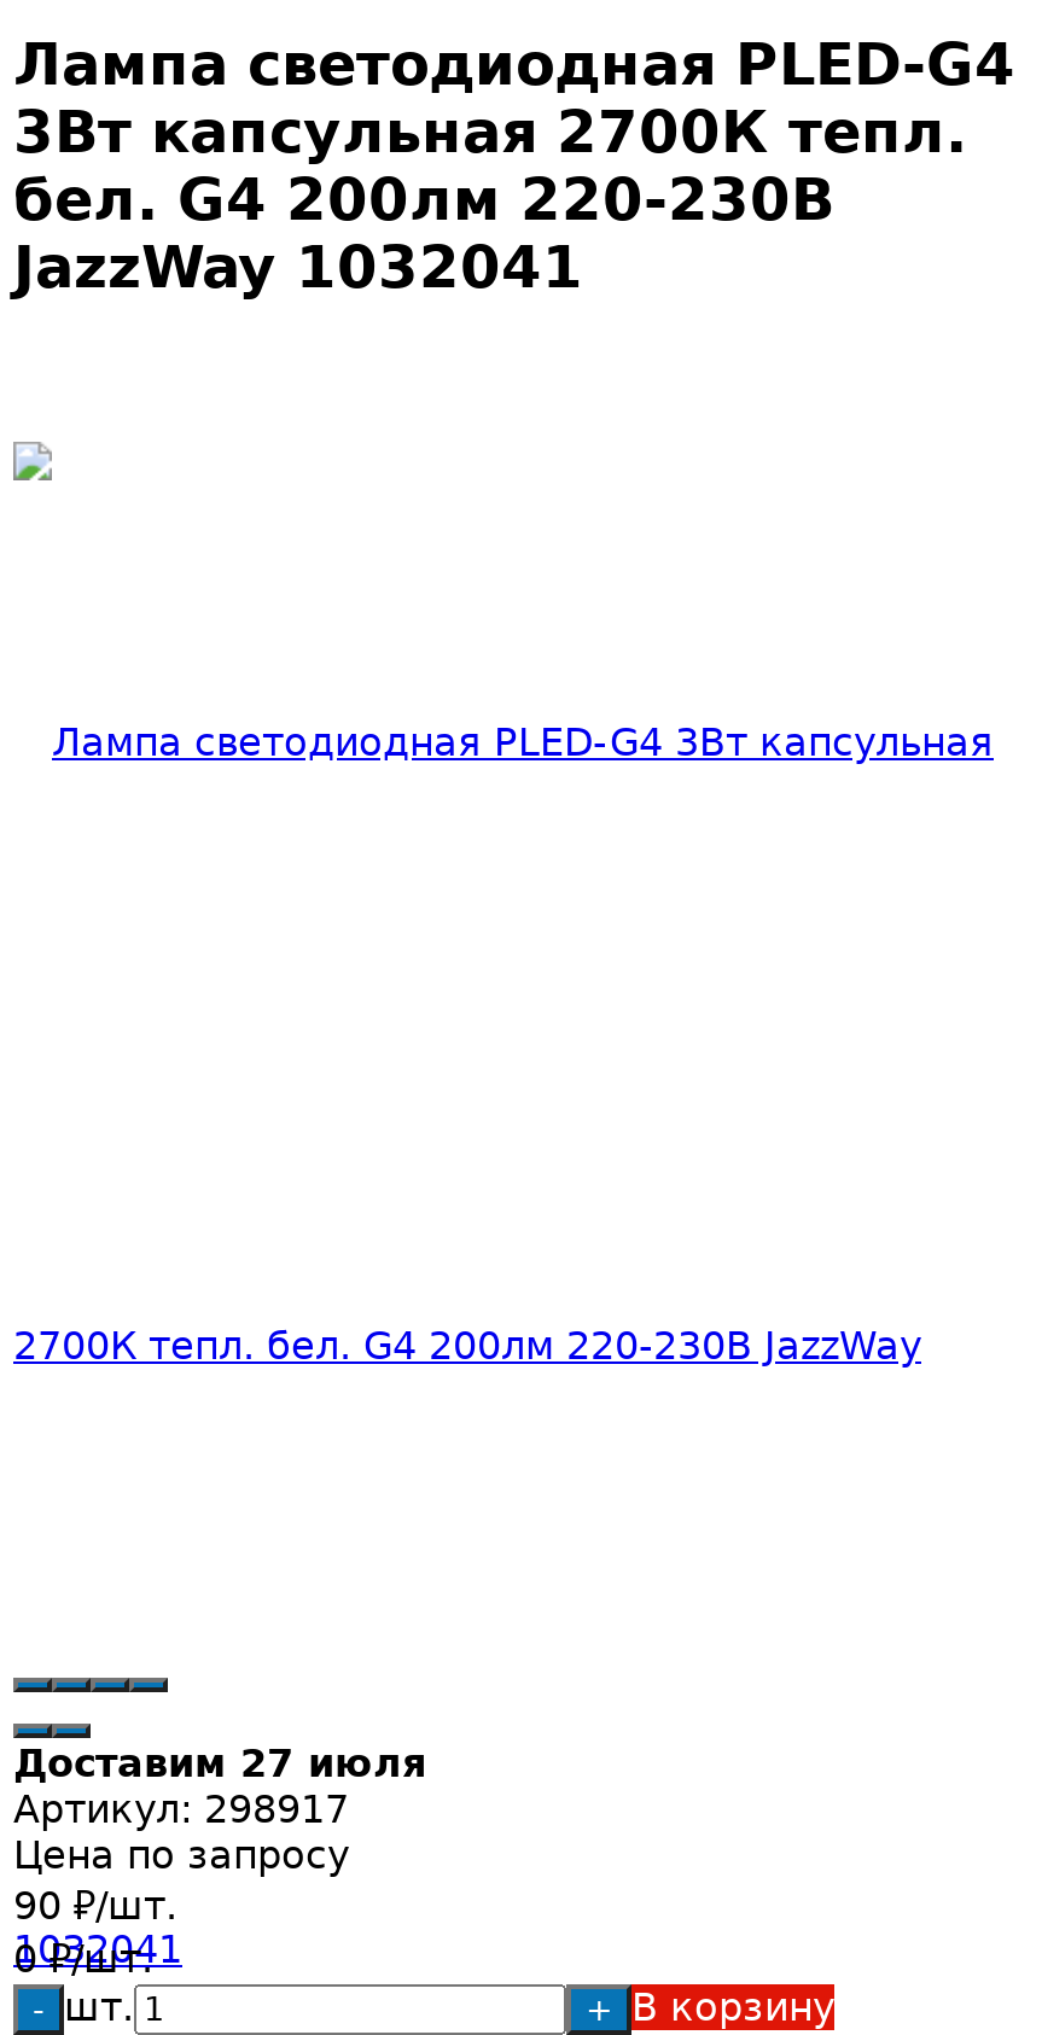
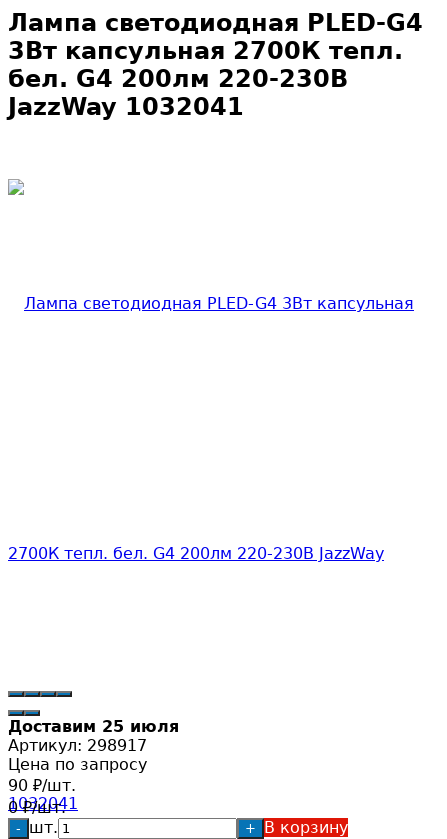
- Доставим 27 июля
+ Доставим 25 июля
